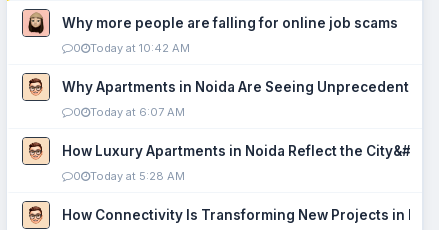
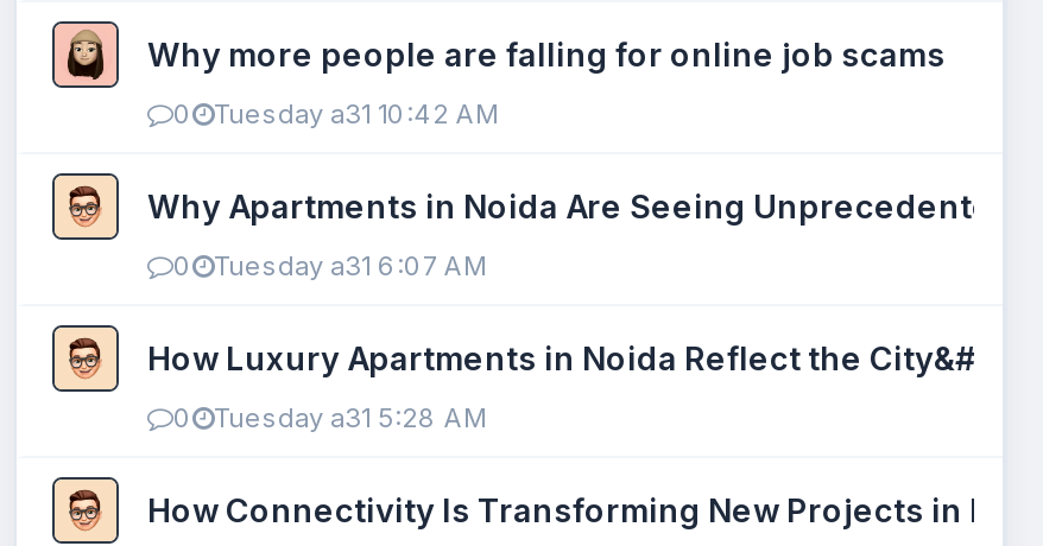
- 0 Today at 10:42 AM
+ 0 Tuesday a31 10:42 AM

- 0 Today at 6:07 AM
+ 0 Tuesday a31 6:07 AM

- 0 Today at 5:28 AM
+ 0 Tuesday a31 5:28 AM
